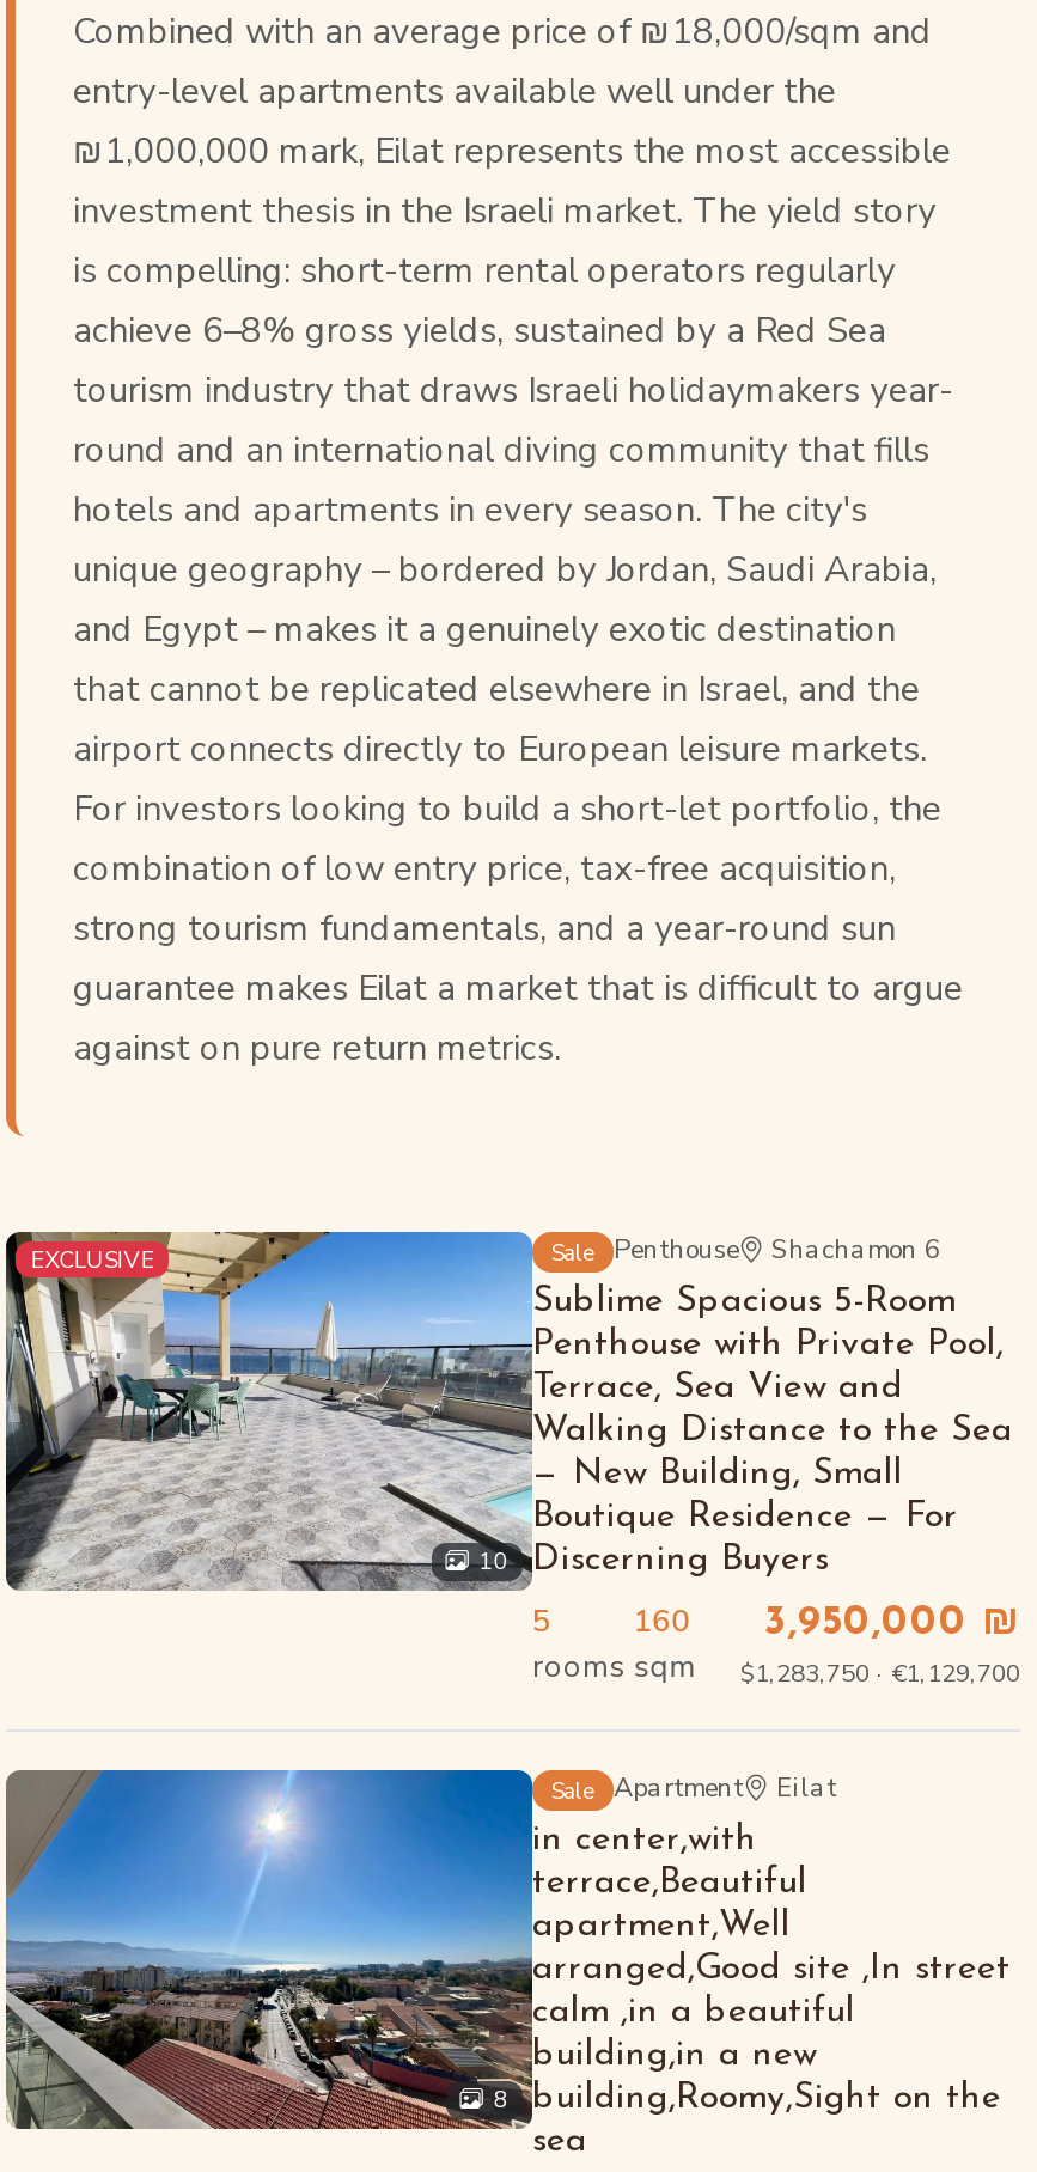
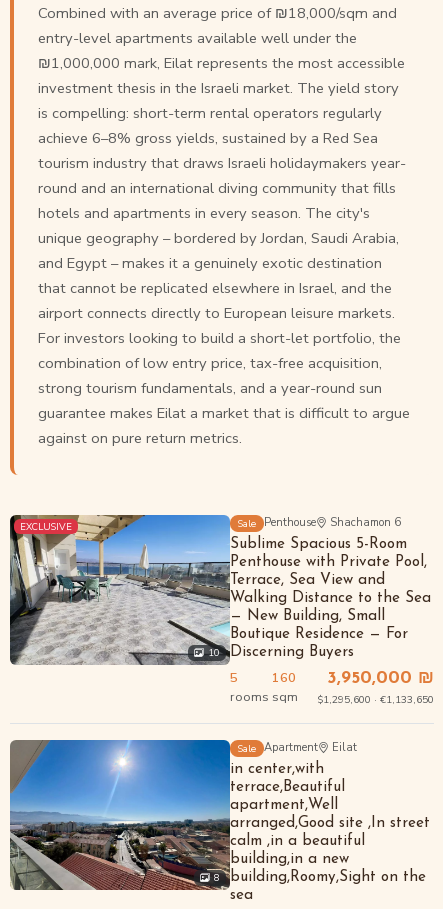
- rooms sqm $1,283,750 · €1,129,700
+ rooms sqm $1,295,600 · €1,133,650
